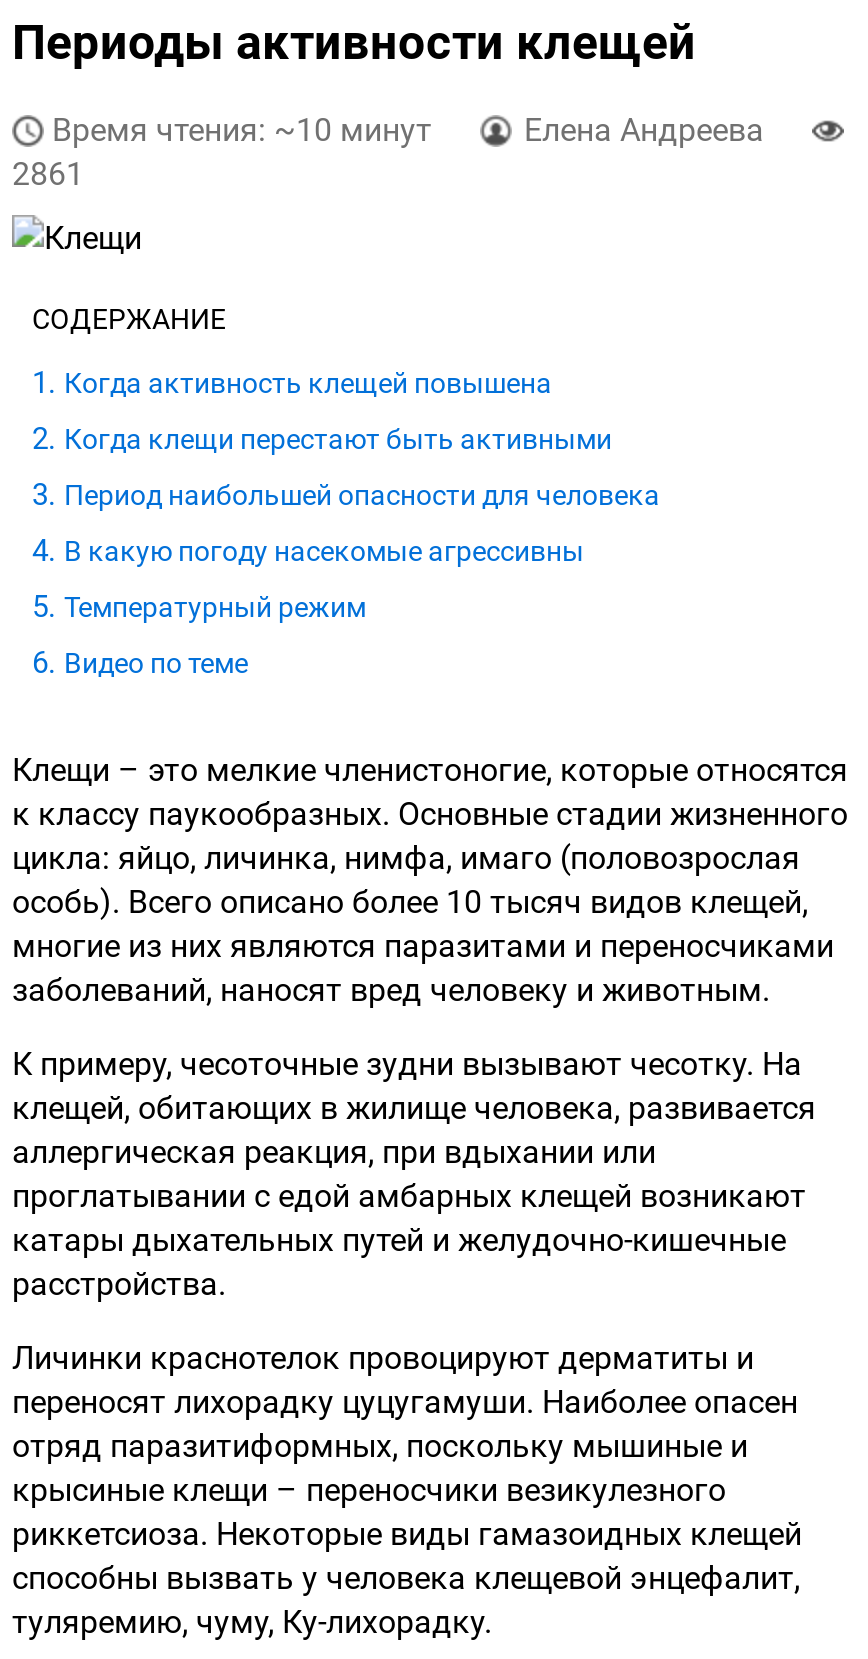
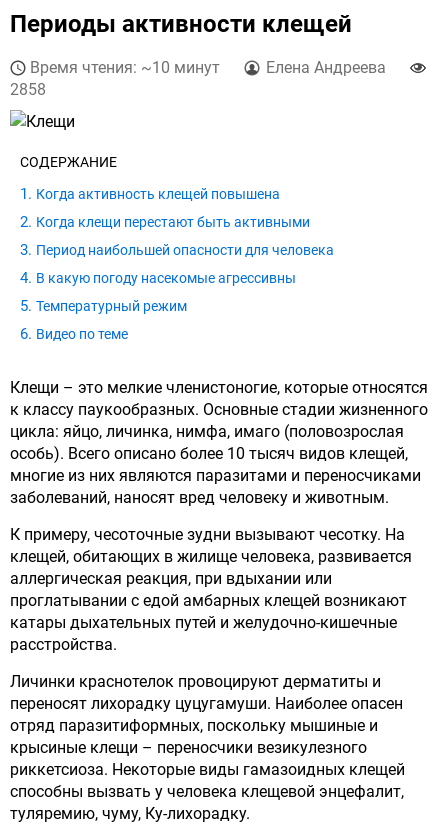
- 2861
+ 2858
